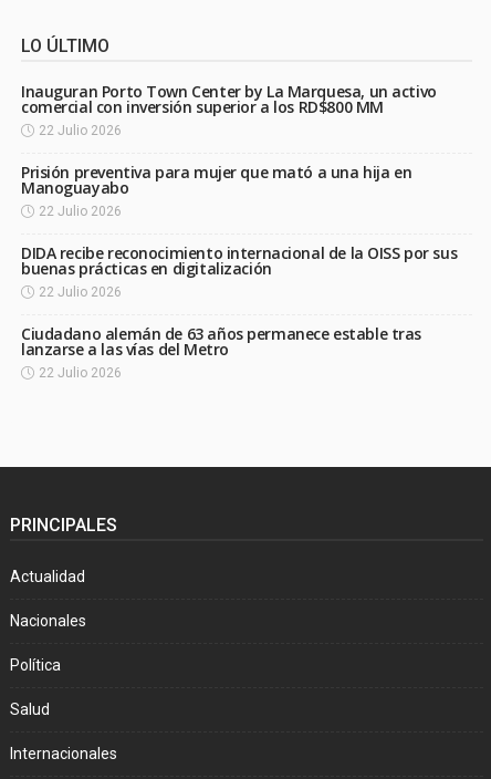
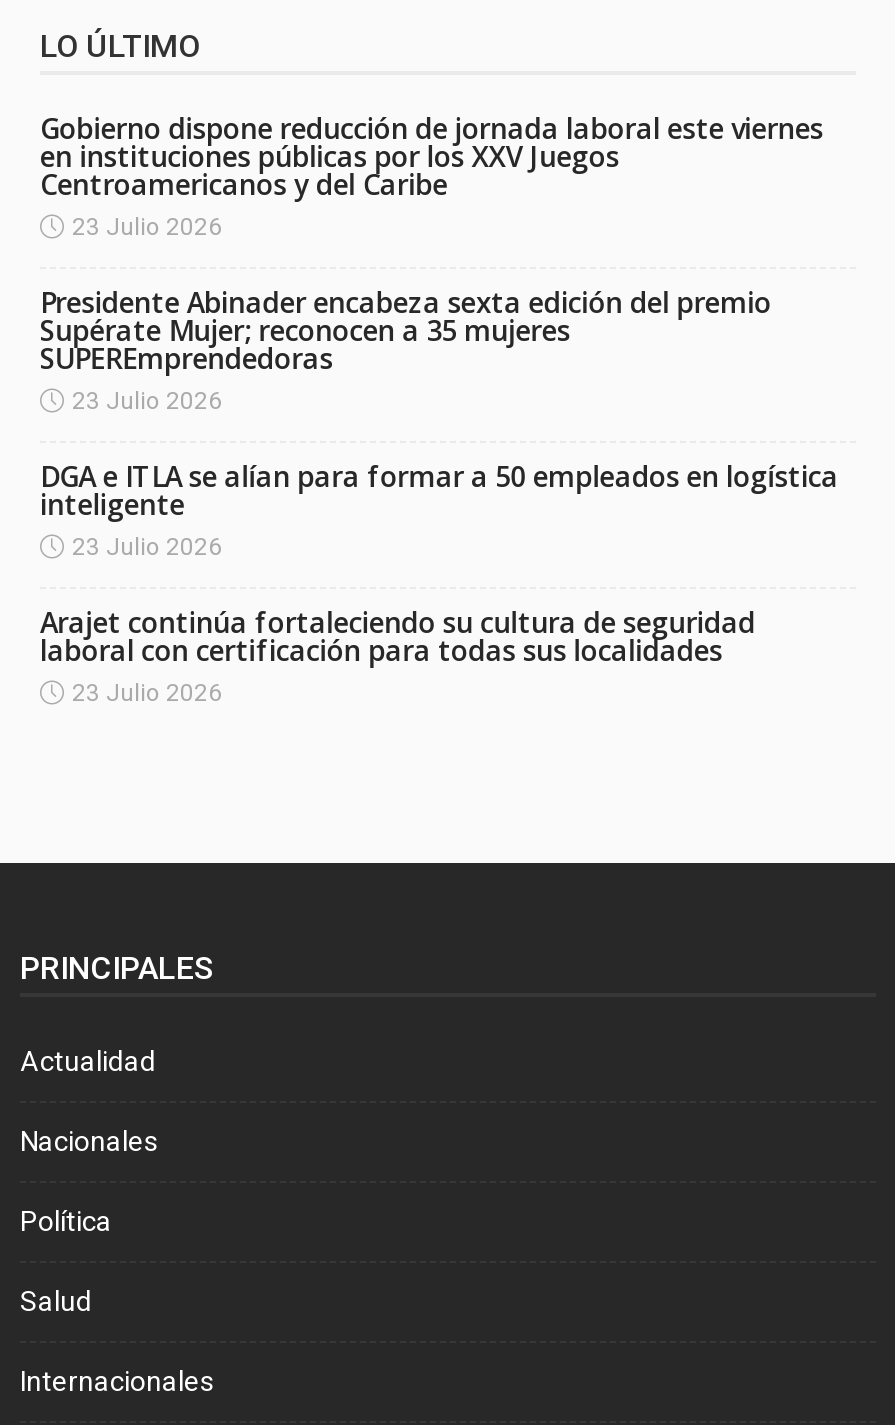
- Inauguran Porto Town Center by La Marquesa, un activo
- comercial con inversión superior a los RD$800 MM
- 22 Julio 2026
+ Gobierno dispone reducción de jornada laboral este viernes
+ en instituciones públicas por los XXV Juegos
+ Centroamericanos y del Caribe
+ 23 Julio 2026

- Prisión preventiva para mujer que mató a una hija en
- Manoguayabo
- 22 Julio 2026
+ Presidente Abinader encabeza sexta edición del premio
+ Supérate Mujer; reconocen a 35 mujeres
+ SUPEREmprendedoras
+ 23 Julio 2026

- DIDA recibe reconocimiento internacional de la OISS por sus
- buenas prácticas en digitalización
- 22 Julio 2026
+ DGA e ITLA se alían para formar a 50 empleados en logística
+ inteligente
+ 23 Julio 2026

- Ciudadano alemán de 63 años permanece estable tras
- lanzarse a las vías del Metro
- 22 Julio 2026
+ Arajet continúa fortaleciendo su cultura de seguridad
+ laboral con certificación para todas sus localidades
+ 23 Julio 2026
